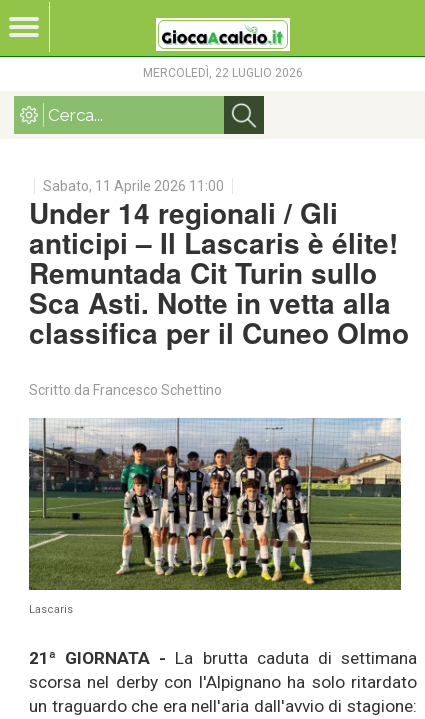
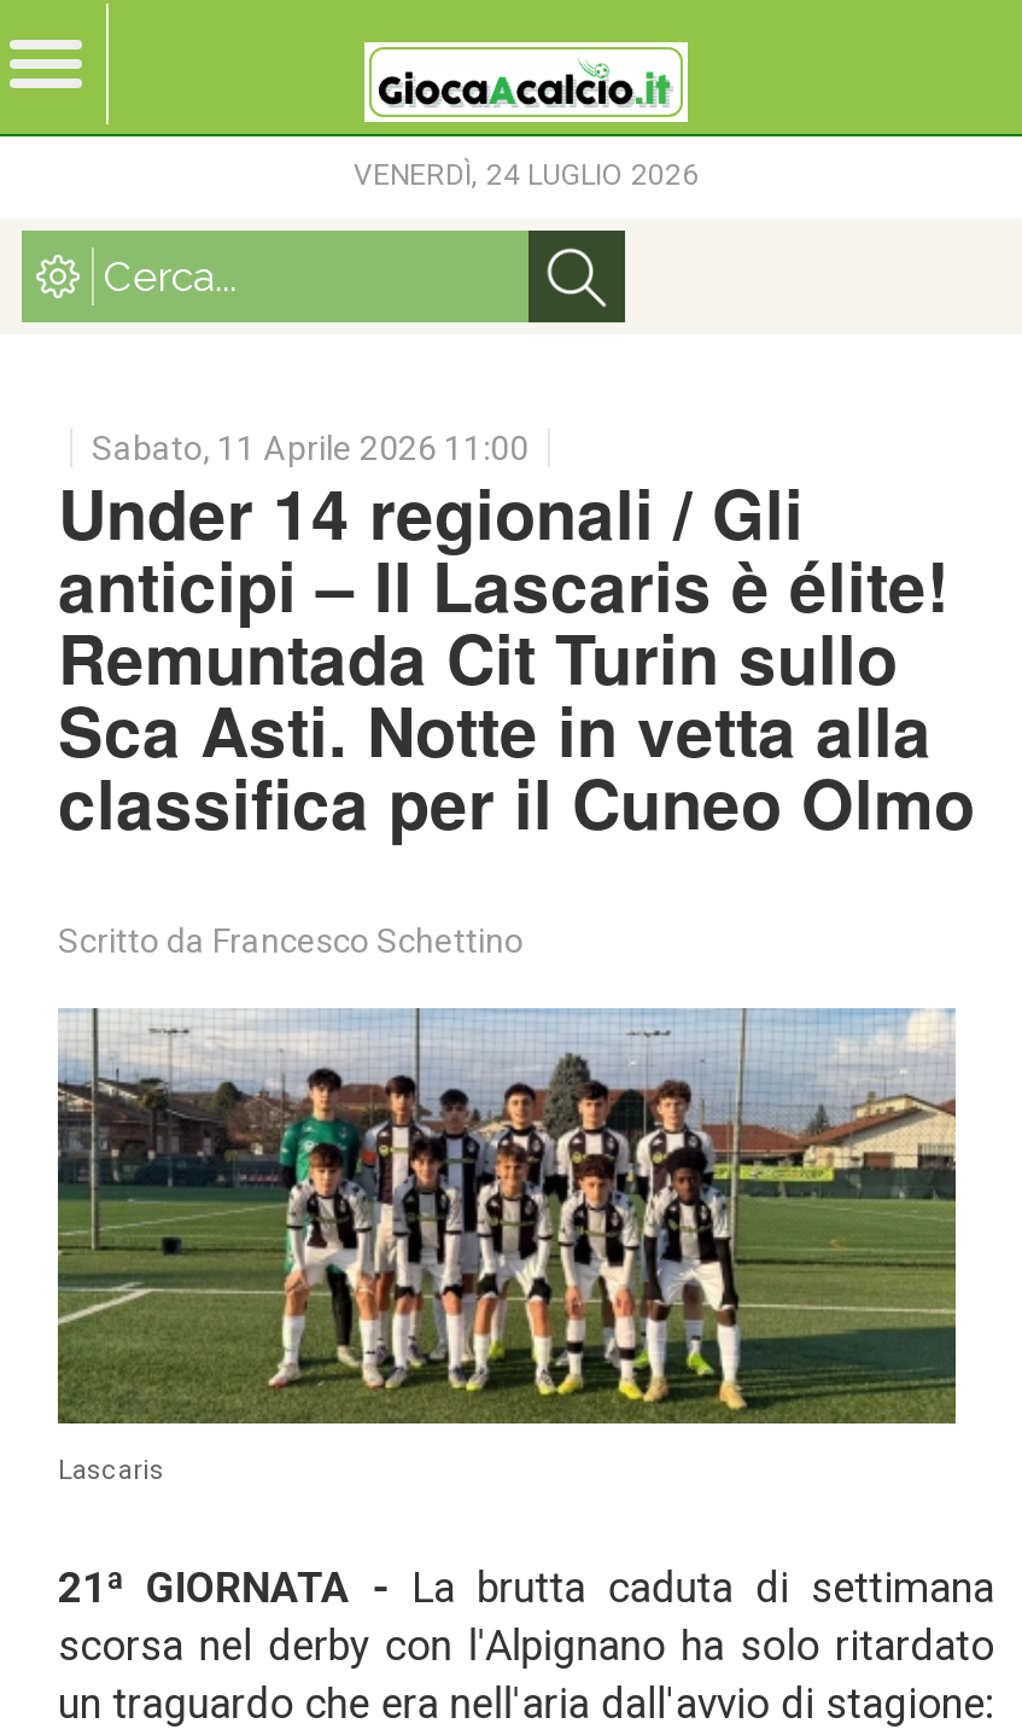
- MERCOLEDÌ, 22 LUGLIO 2026
+ VENERDÌ, 24 LUGLIO 2026
